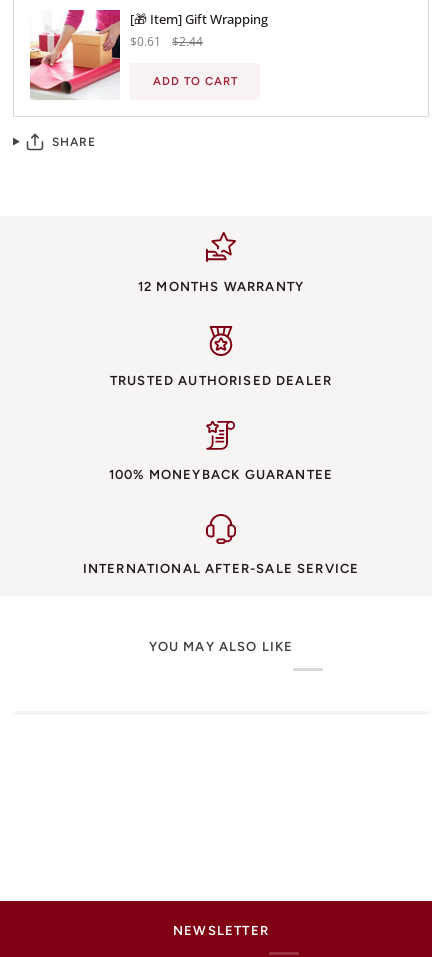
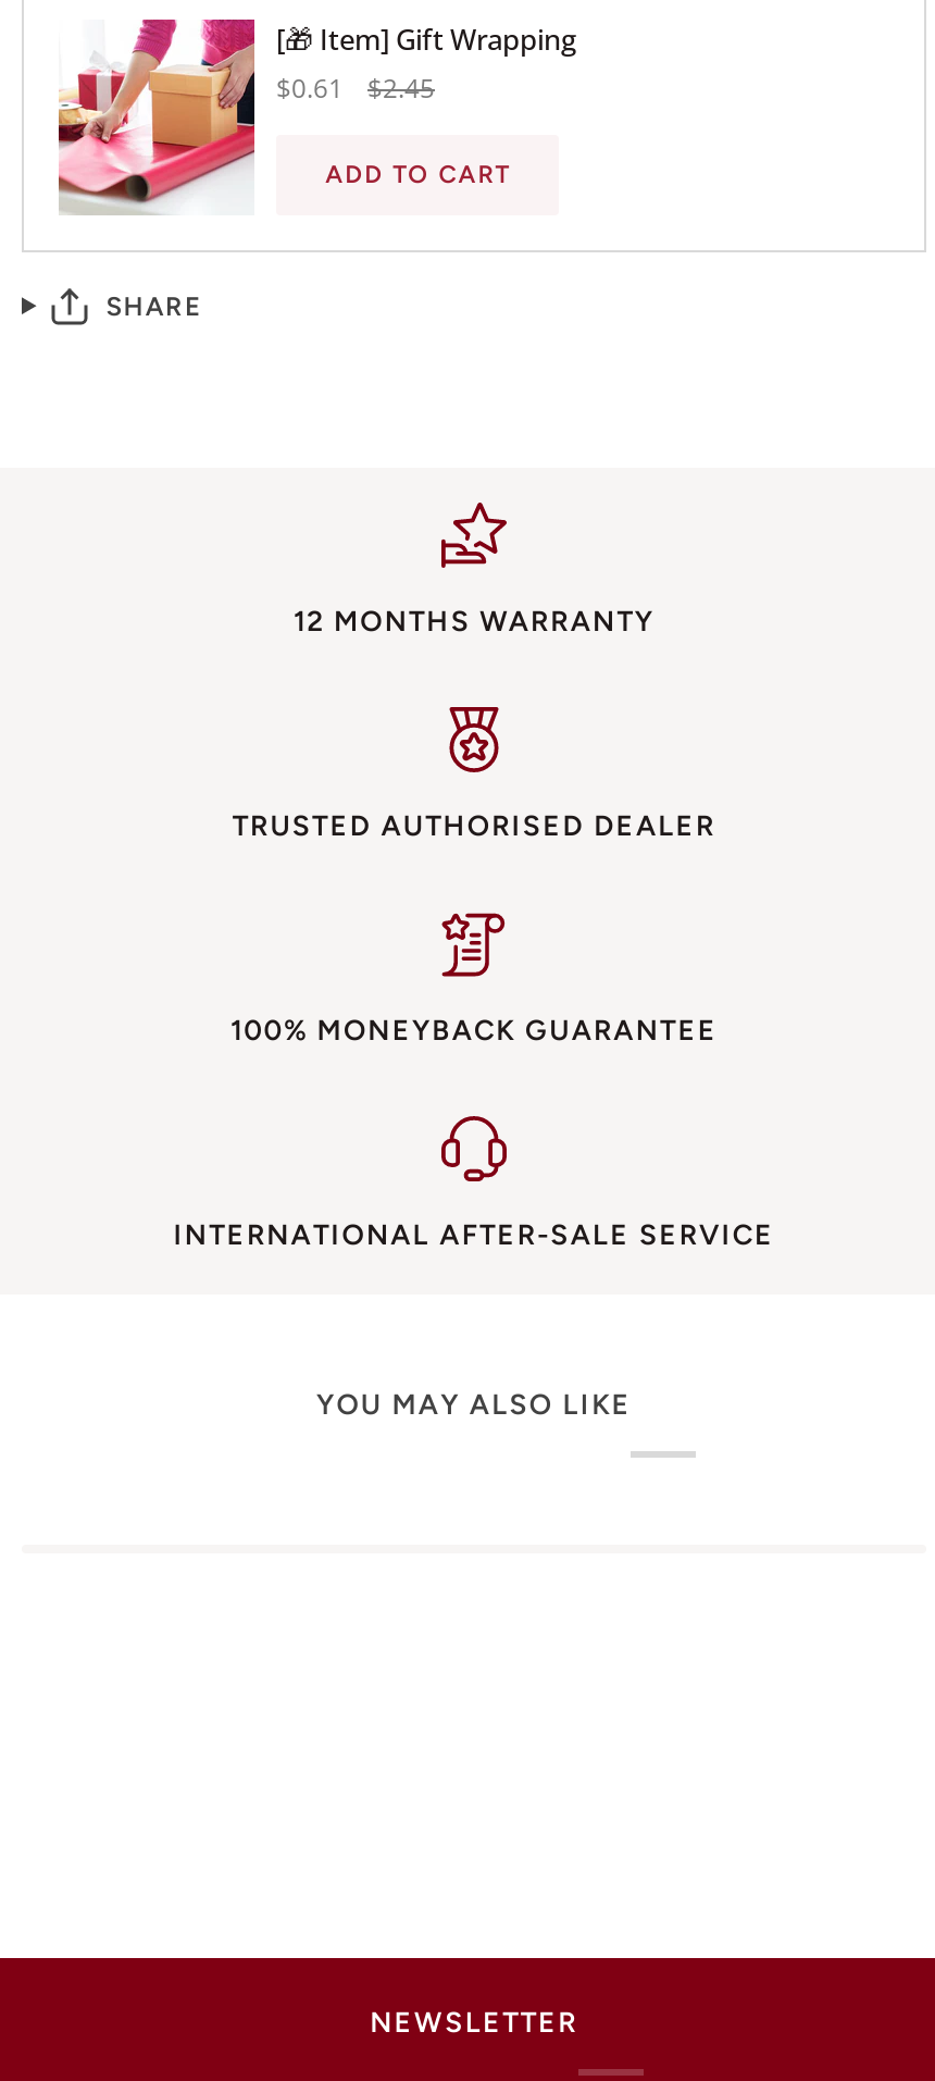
- $0.61 $2.44
+ $0.61 $2.45
